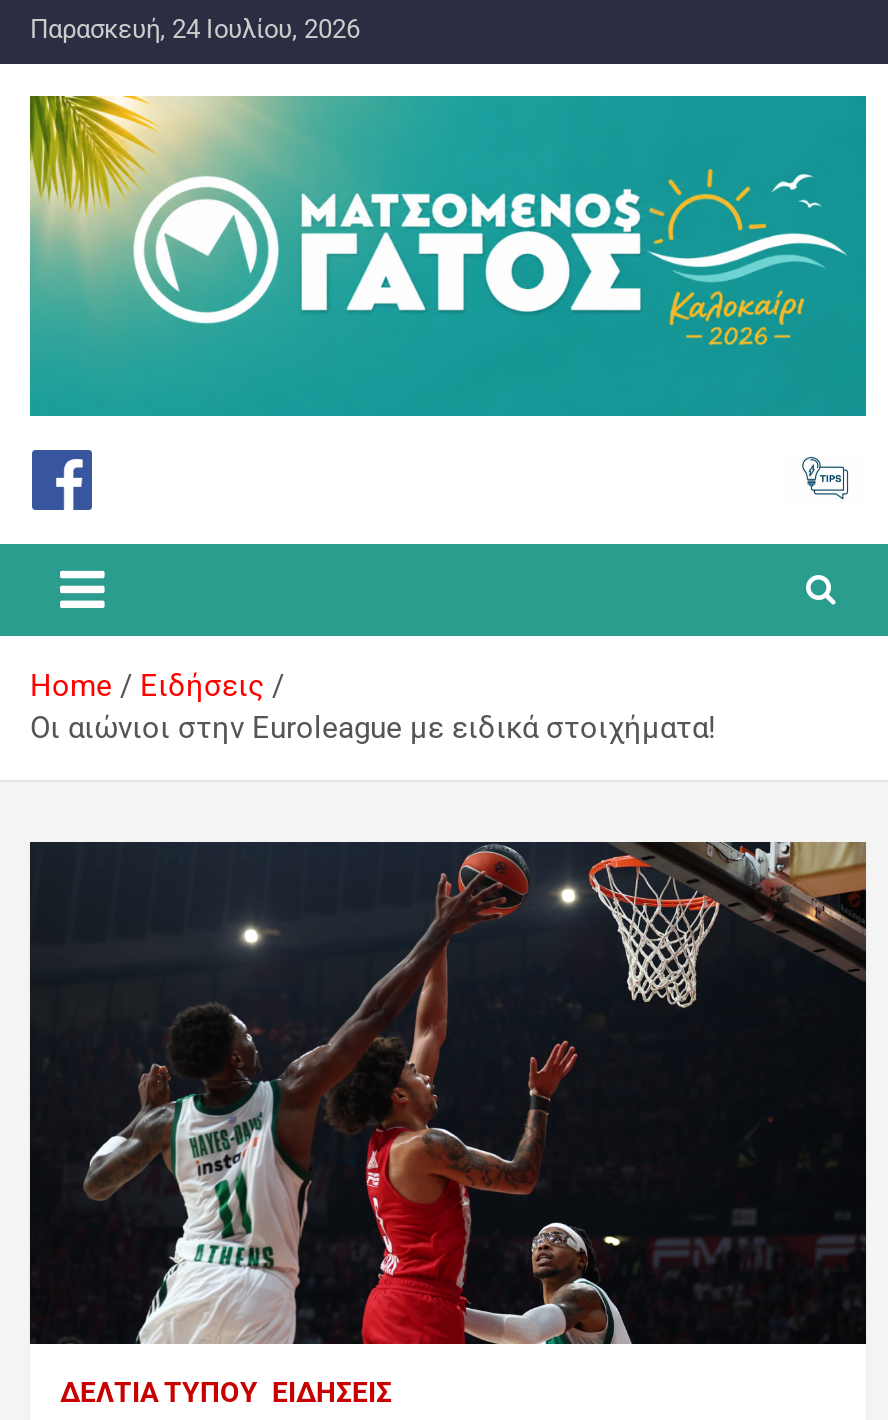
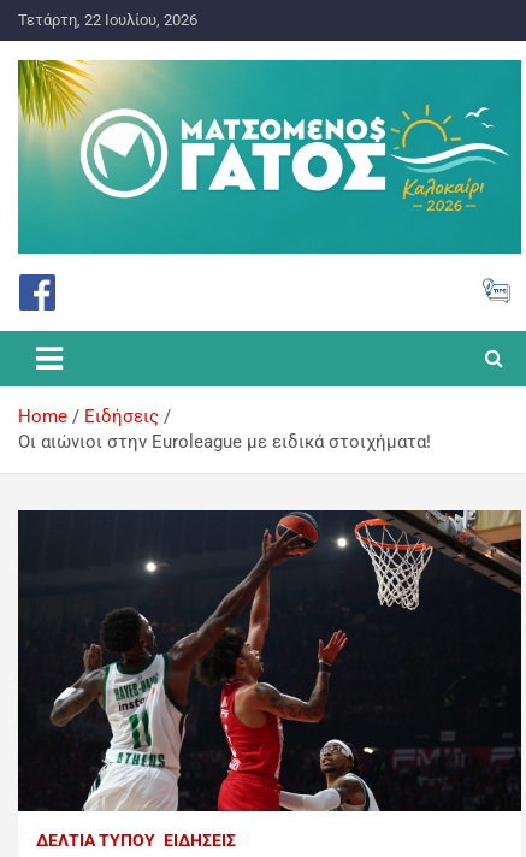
- Παρασκευή, 24 Ιουλίου, 2026
+ Τετάρτη, 22 Ιουλίου, 2026
